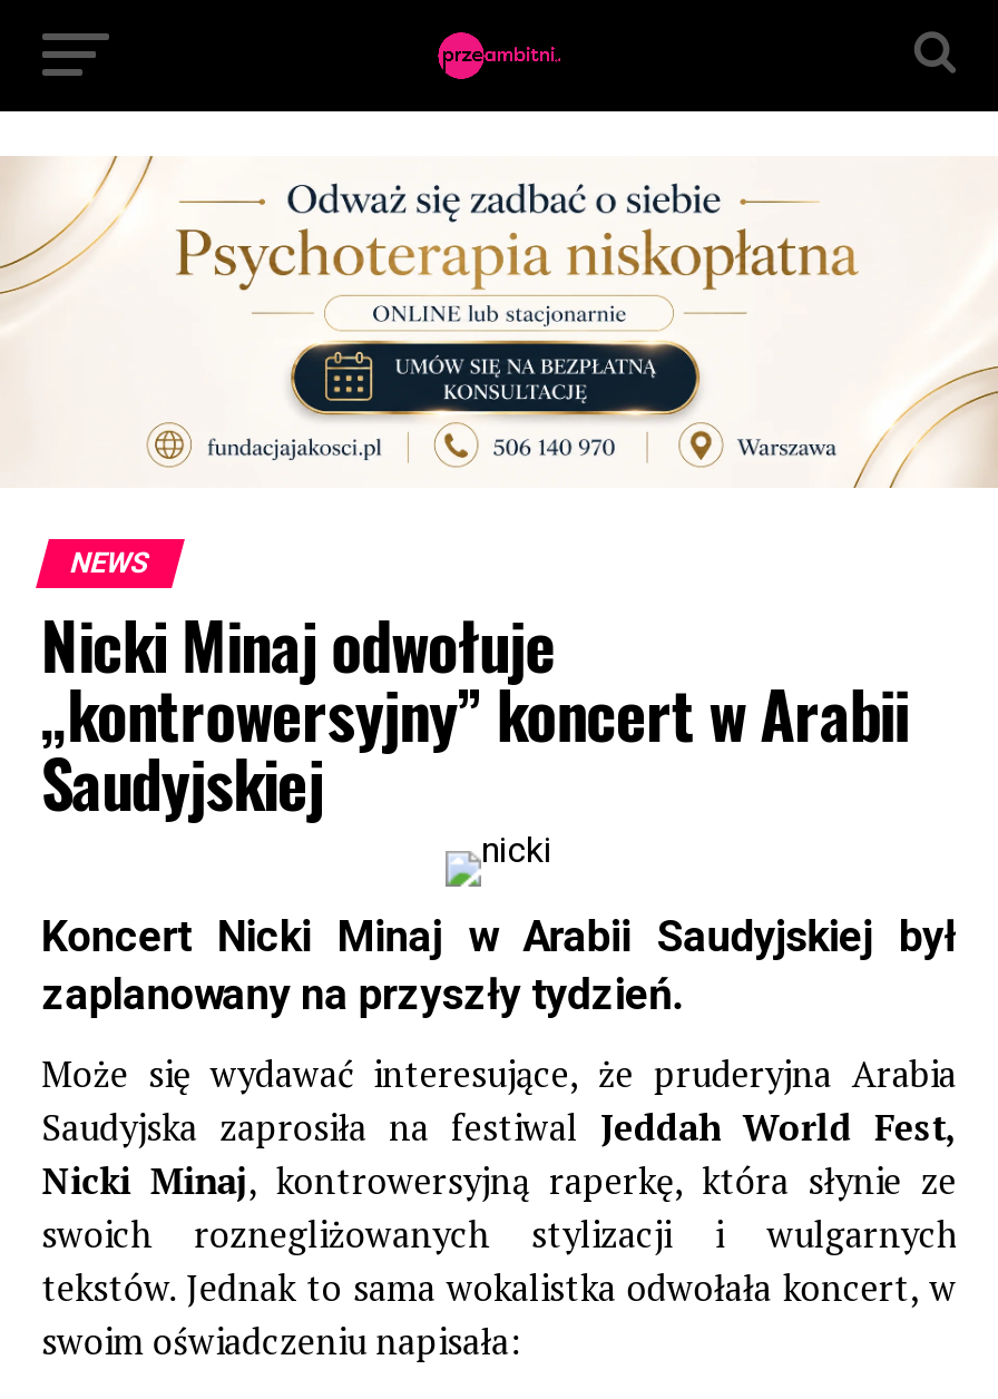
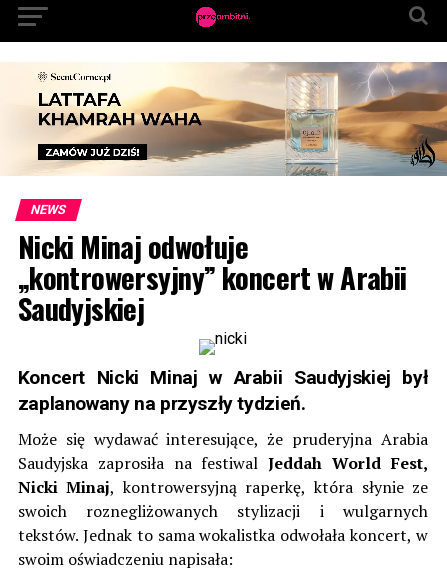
- [image]
+ [image]
